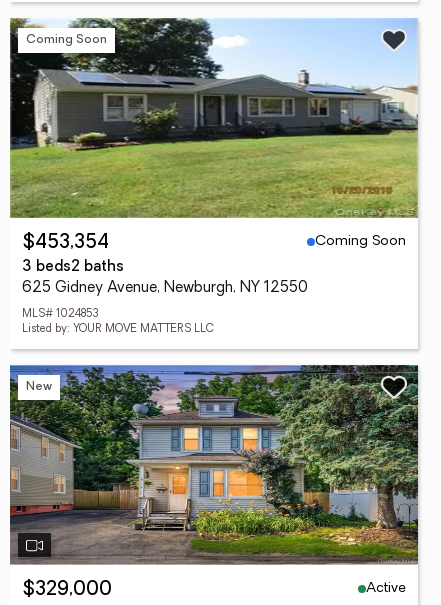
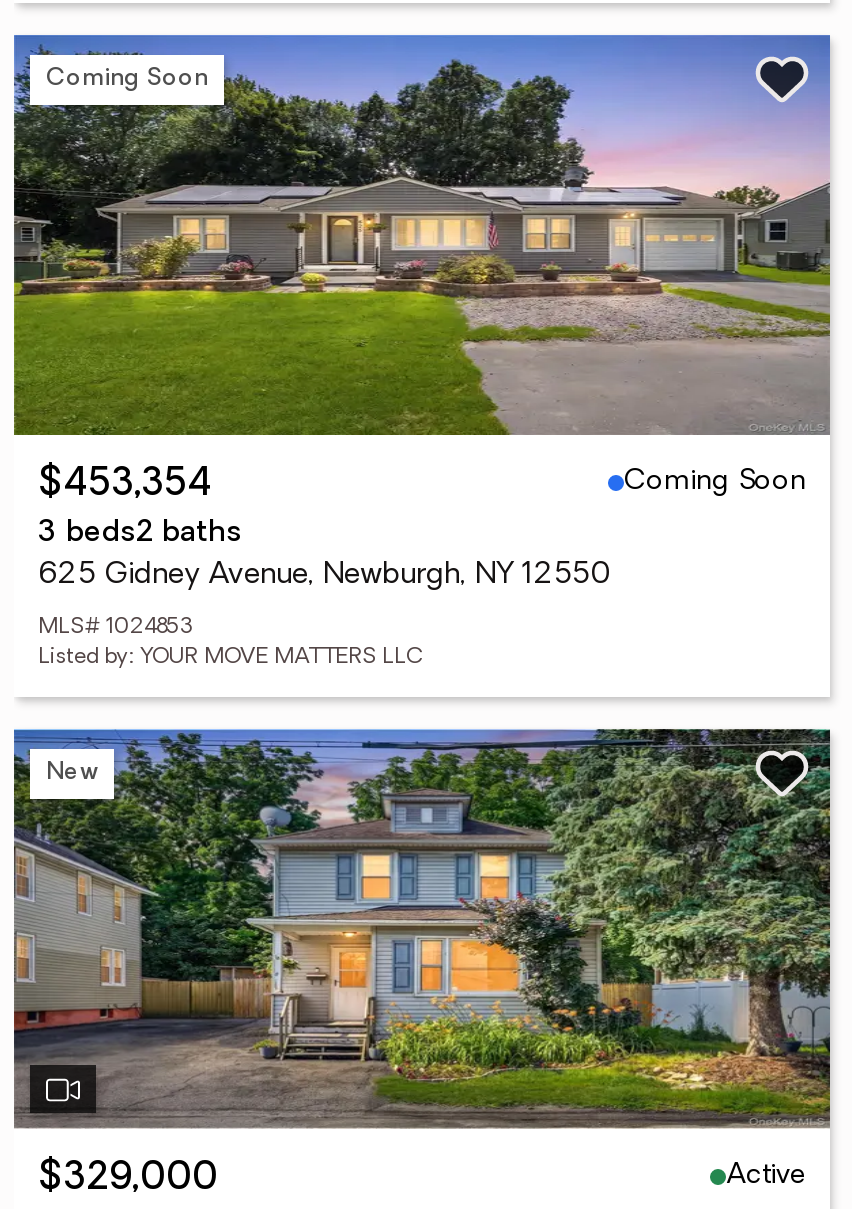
- [image]
+ [image]
